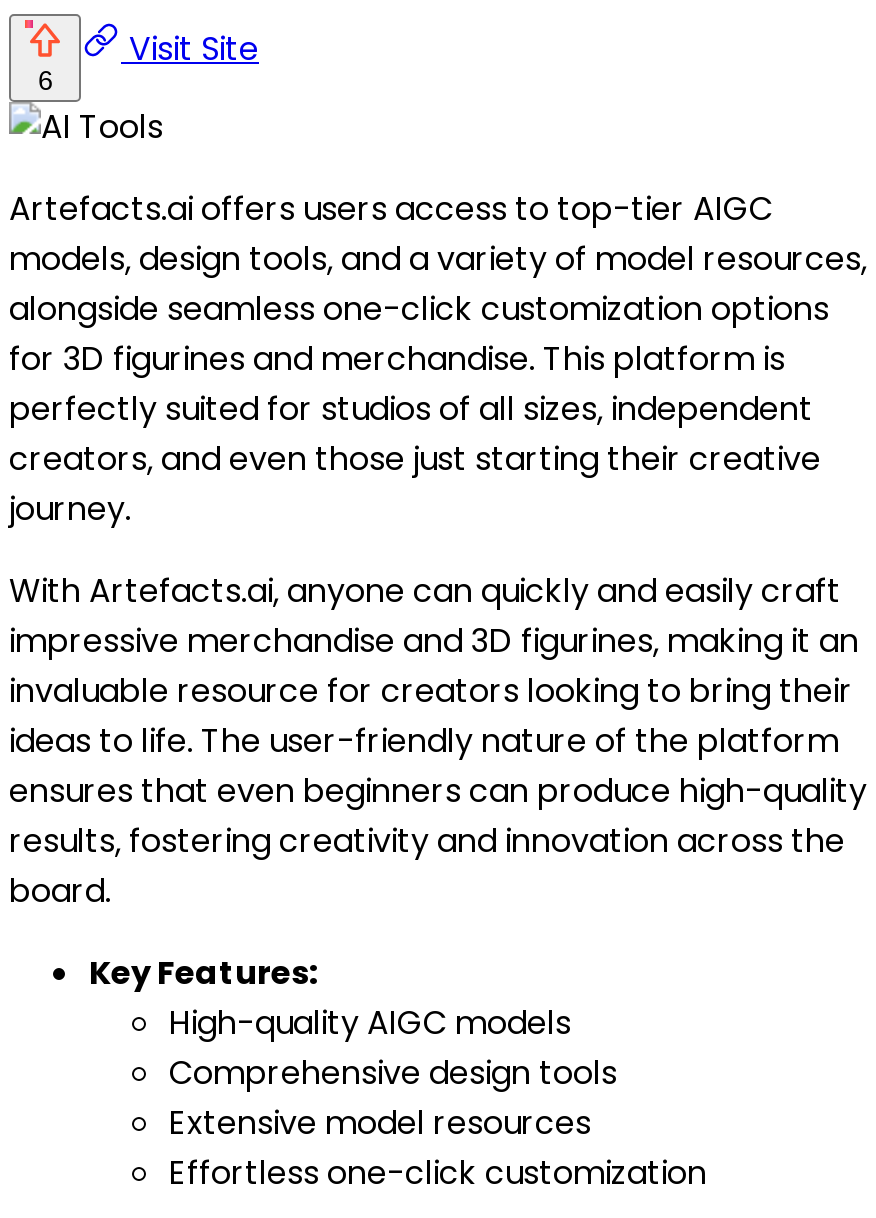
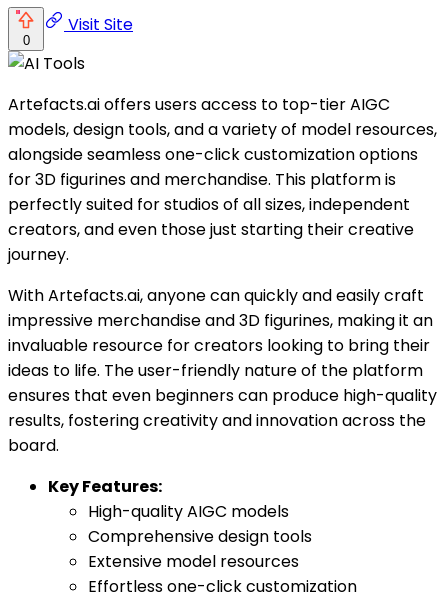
- 6
+ 0
